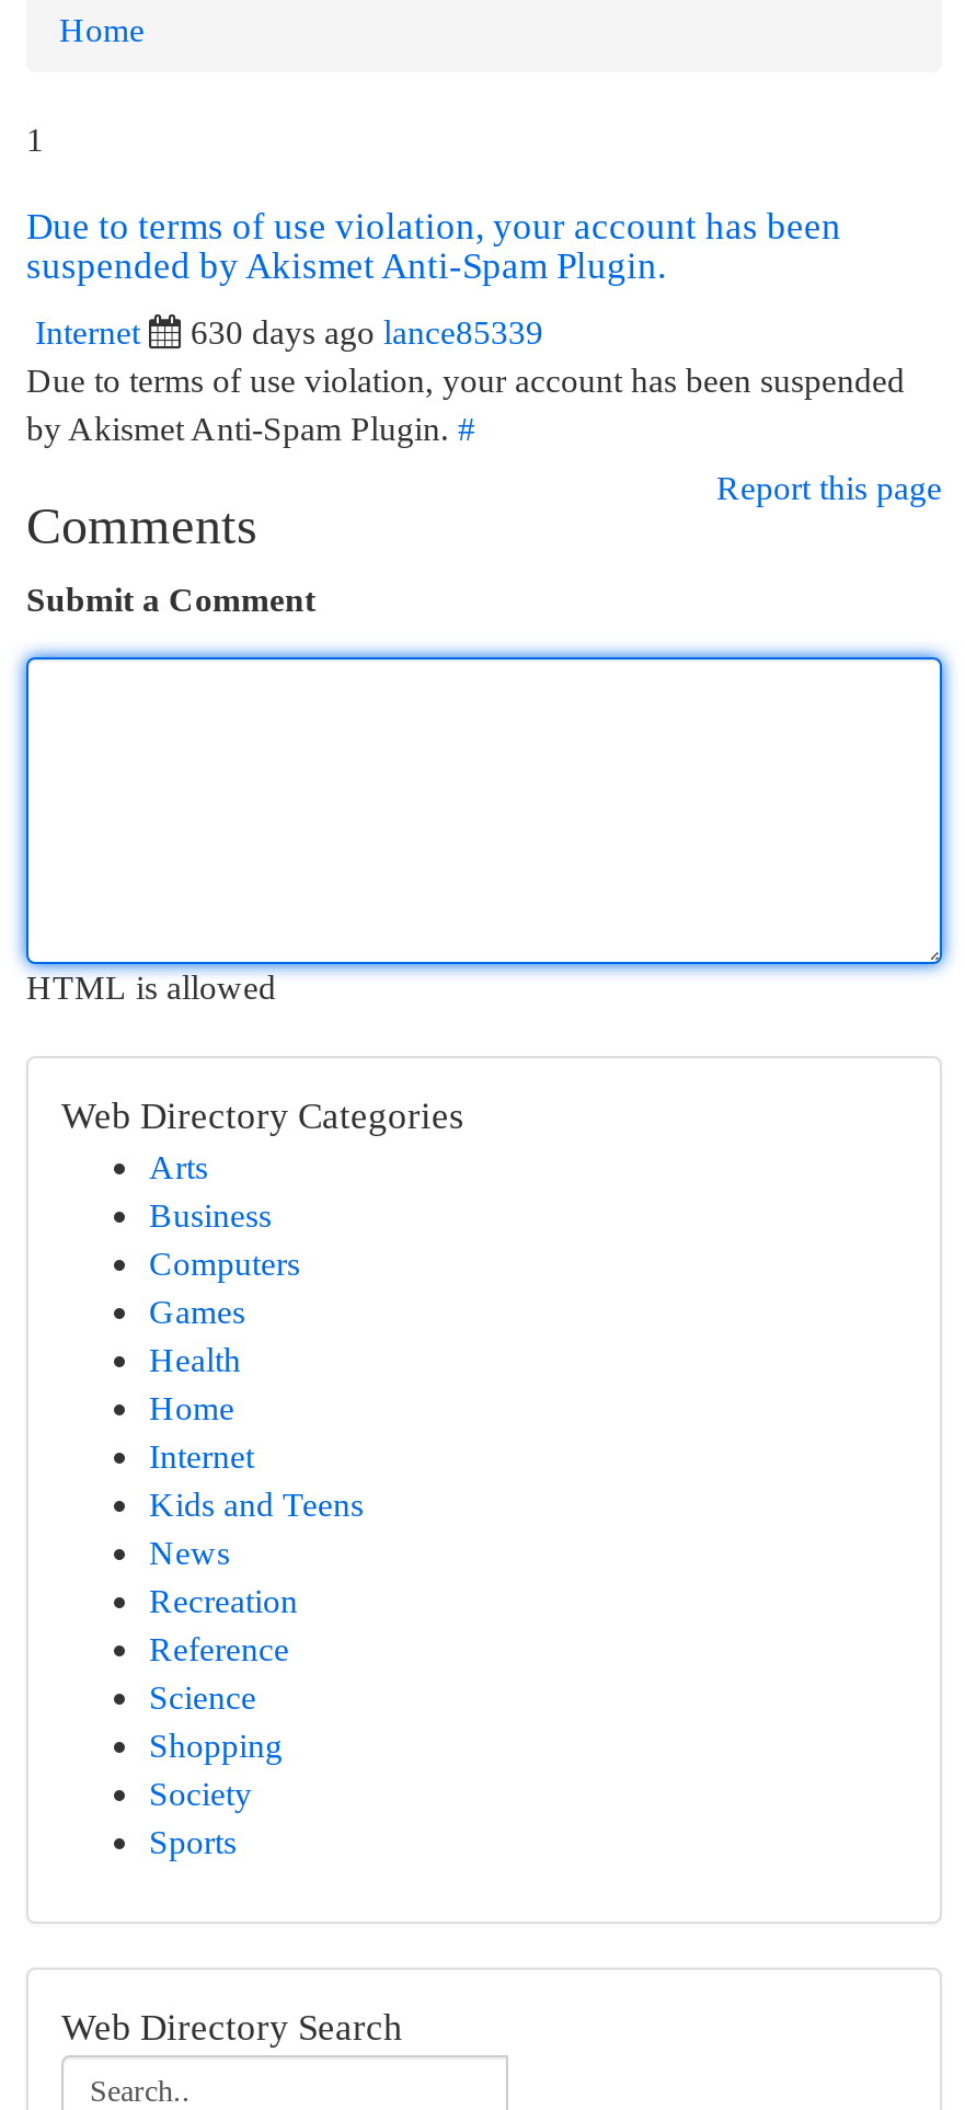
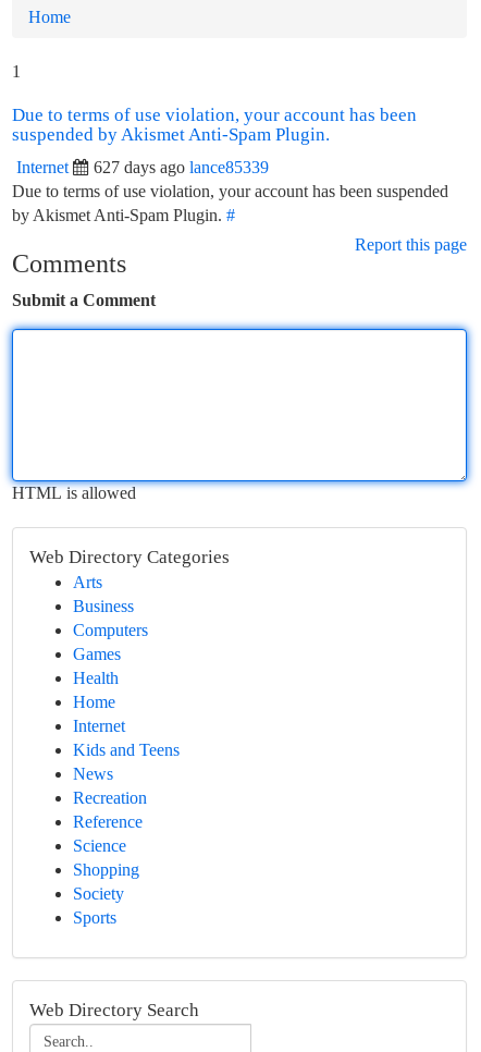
- 630 days ago lance85339
+ 627 days ago lance85339
